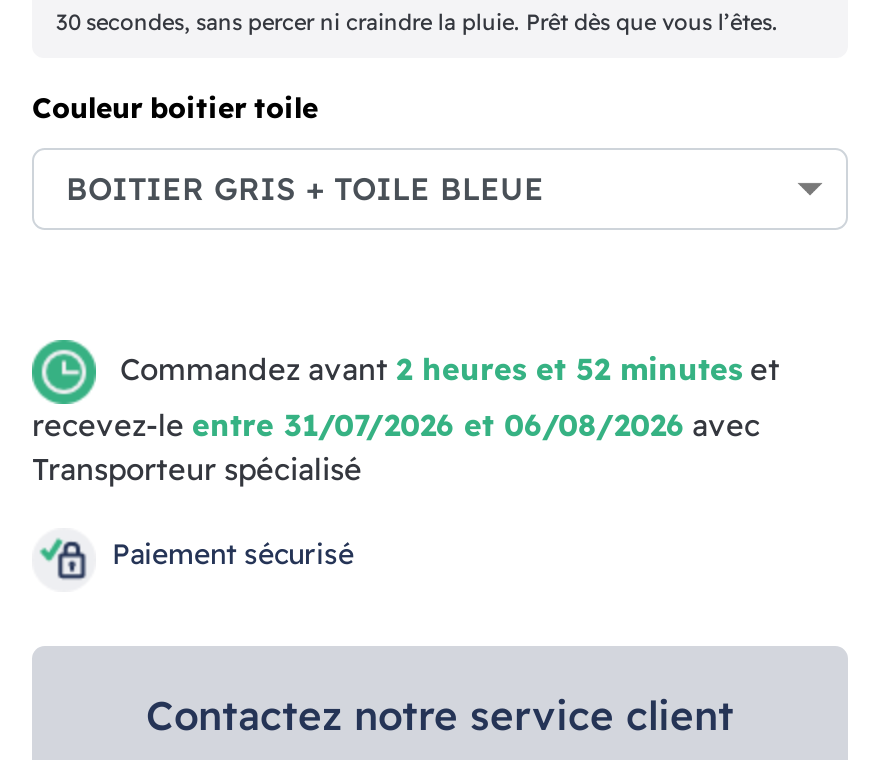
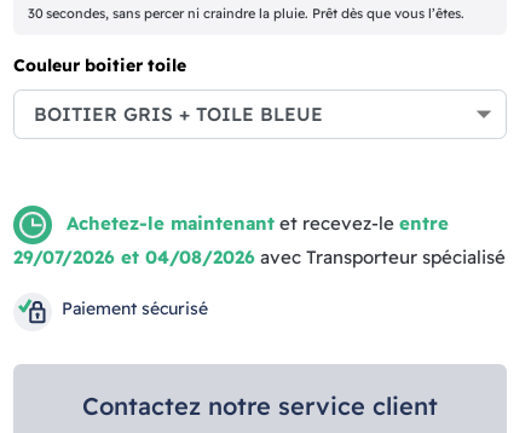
- Commandez avant 2 heures et 52 minutes et
+ Achetez-le maintenant et recevez-le entre

- recevez-le entre 31/07/2026 et 06/08/2026 avec
- Transporteur spécialisé
+ 29/07/2026 et 04/08/2026 avec Transporteur spécialisé
